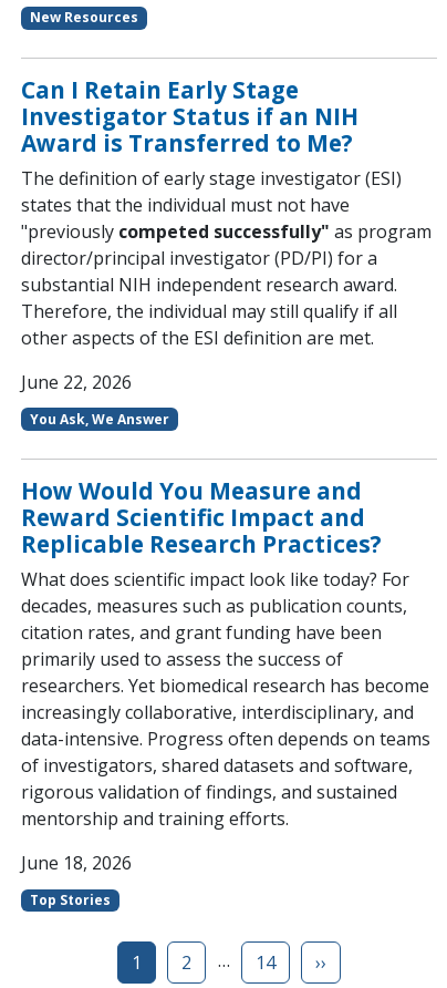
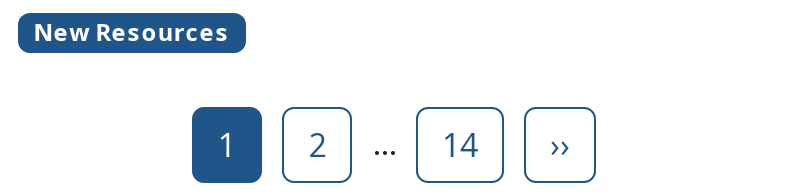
- Can I Retain Early Stage
- Investigator Status if an NIH
- Award is Transferred to Me?
- The definition of early stage investigator (ESI)
- states that the individual must not have
- "previously competed successfully" as program
- director/principal investigator (PD/PI) for a
- substantial NIH independent research award.
- Therefore, the individual may still qualify if all
- other aspects of the ESI definition are met.
- June 22, 2026
- You Ask, We Answer
- How Would You Measure and
- Reward Scientific Impact and
- Replicable Research Practices?
- What does scientific impact look like today? For
- decades, measures such as publication counts,
- citation rates, and grant funding have been
- primarily used to assess the success of
- researchers. Yet biomedical research has become
- increasingly collaborative, interdisciplinary, and
- data-intensive. Progress often depends on teams
- of investigators, shared datasets and software,
- rigorous validation of findings, and sustained
- mentorship and training efforts.
- June 18, 2026
- Top Stories
